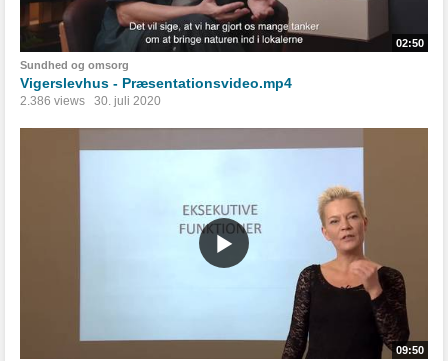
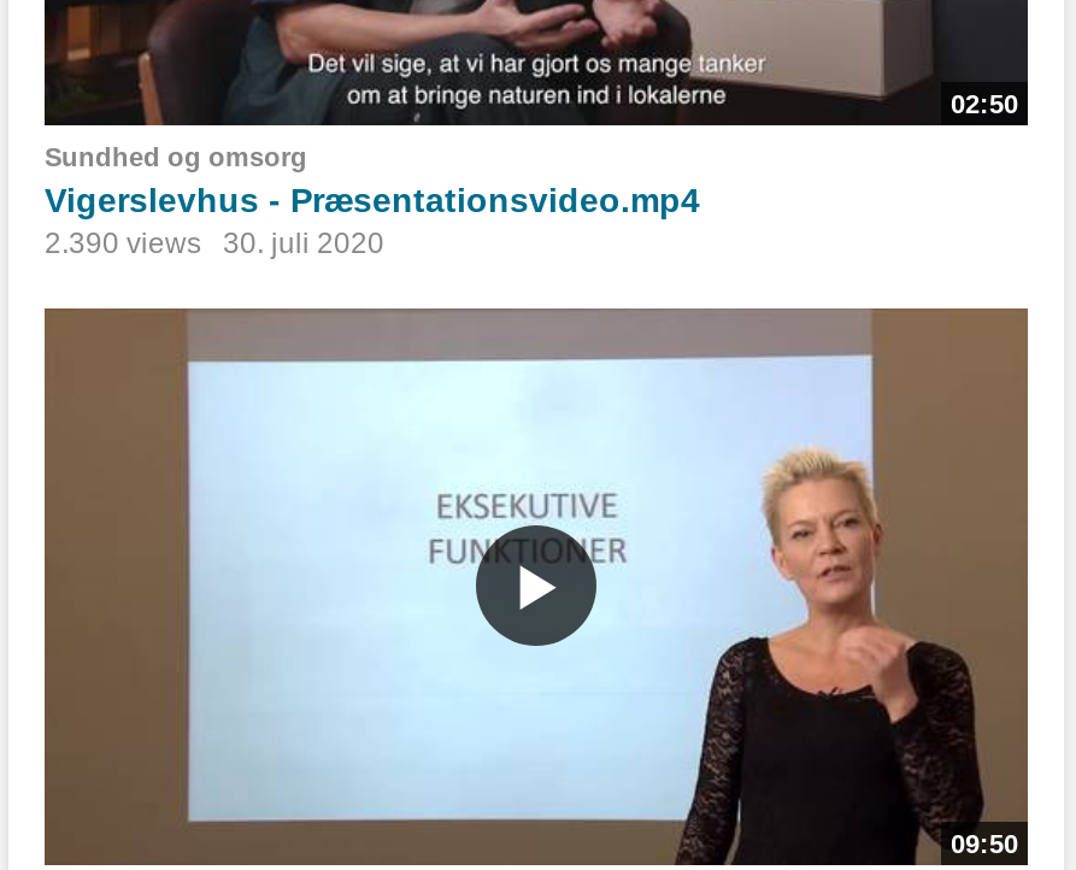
- 2.386 views 30. juli 2020
+ 2.390 views 30. juli 2020
